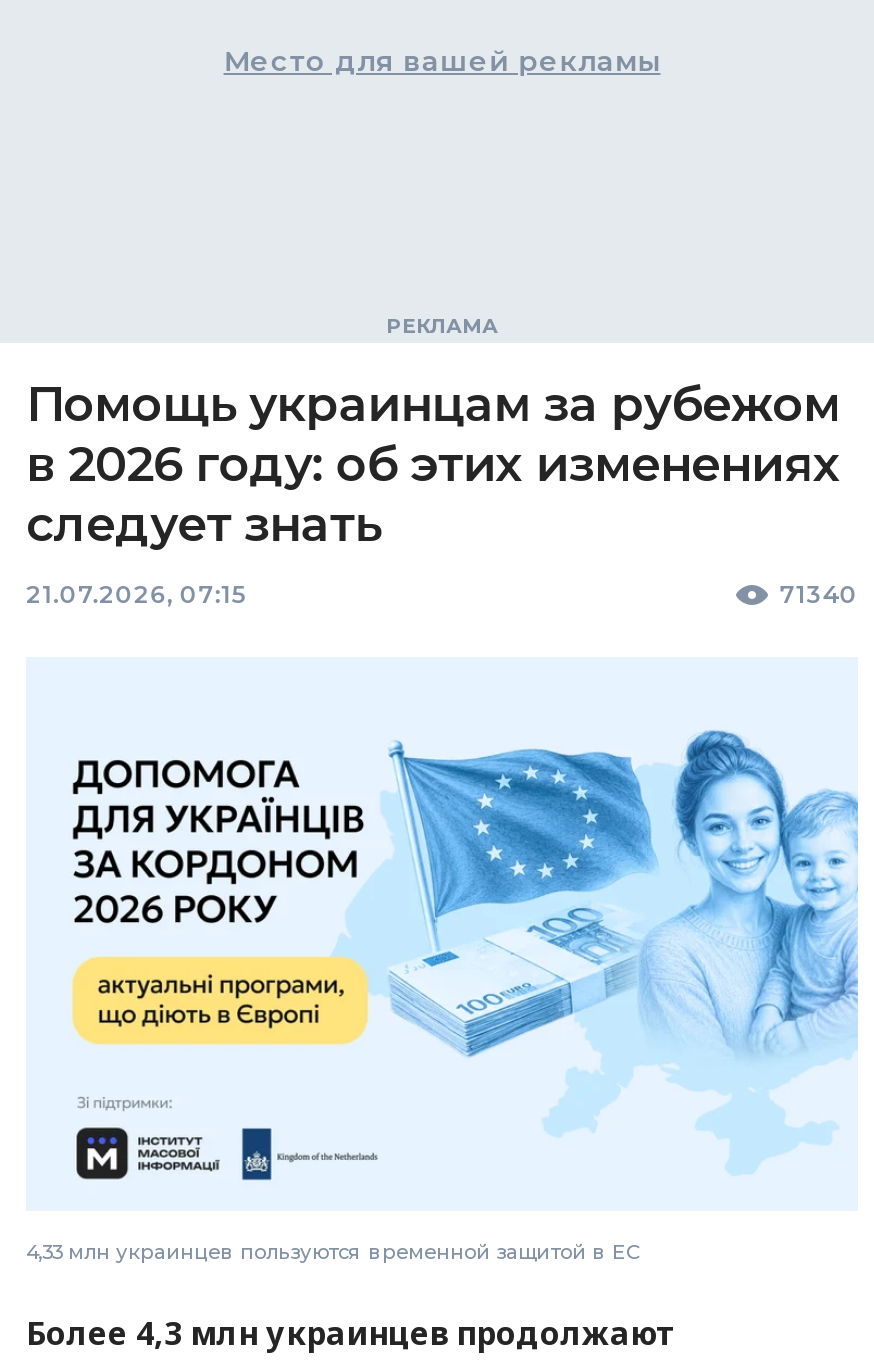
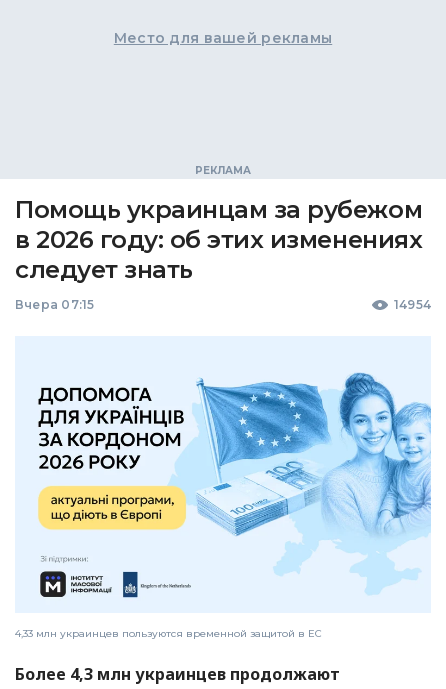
- 21.07.2026, 07:15
- 71340
+ Вчера 07:15
+ 14954
